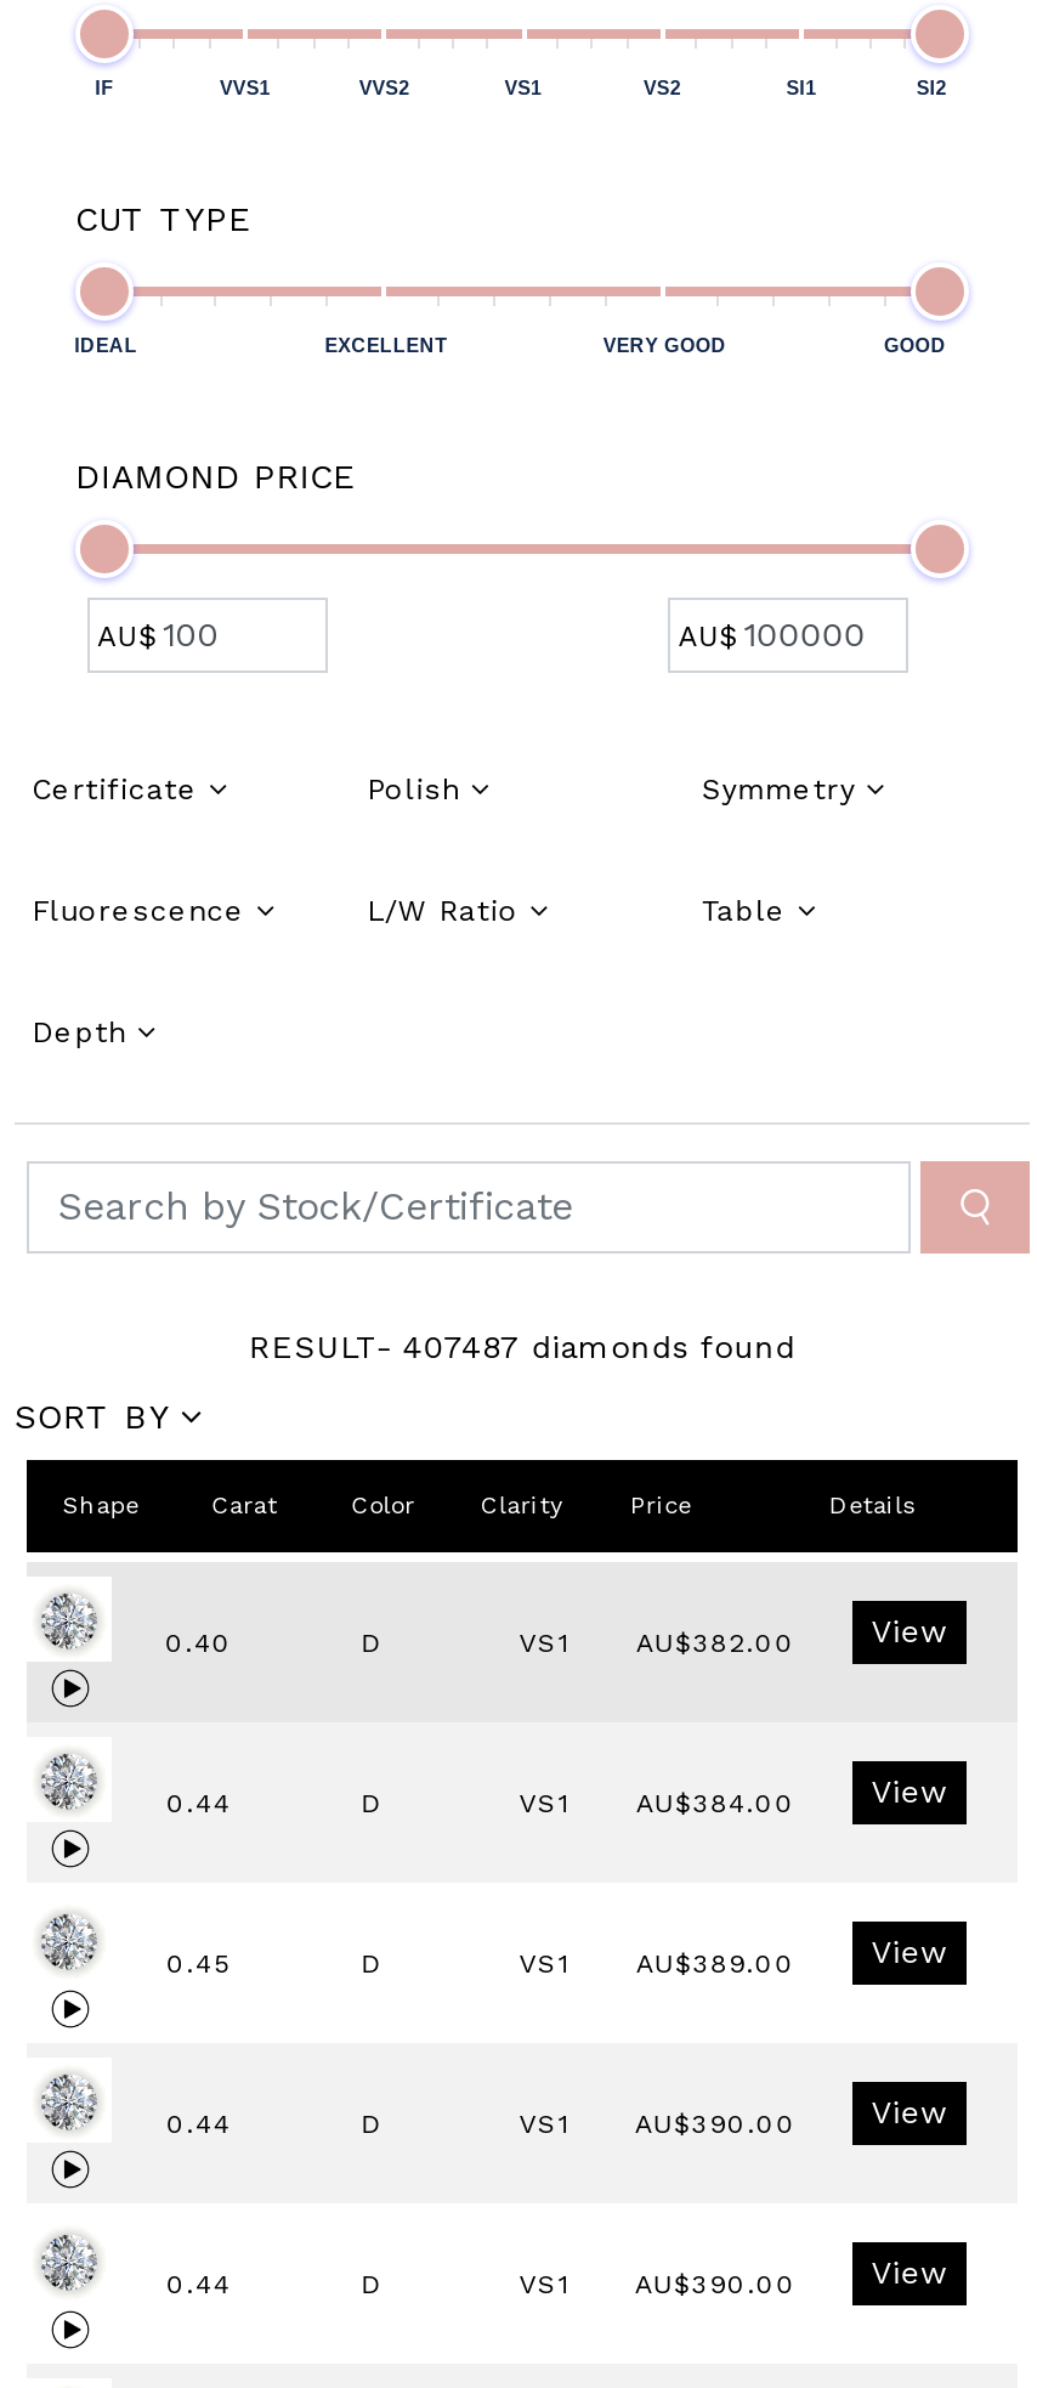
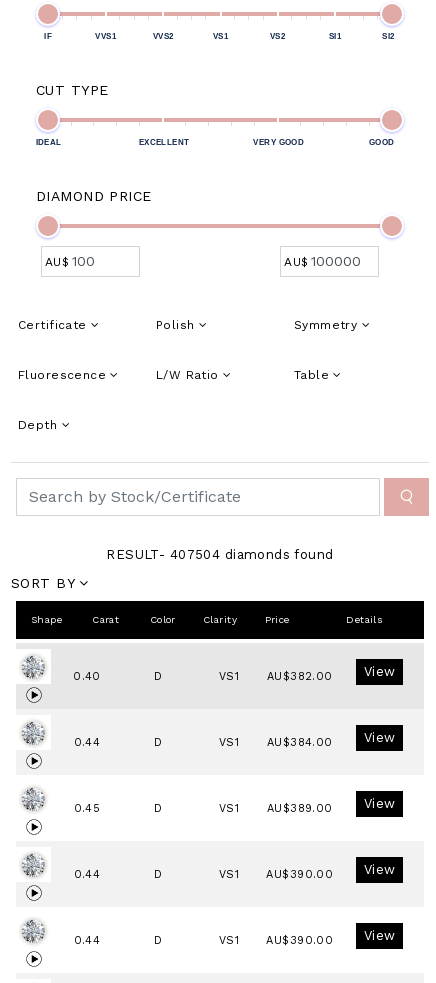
- RESULT- 407487 diamonds found
+ RESULT- 407504 diamonds found
